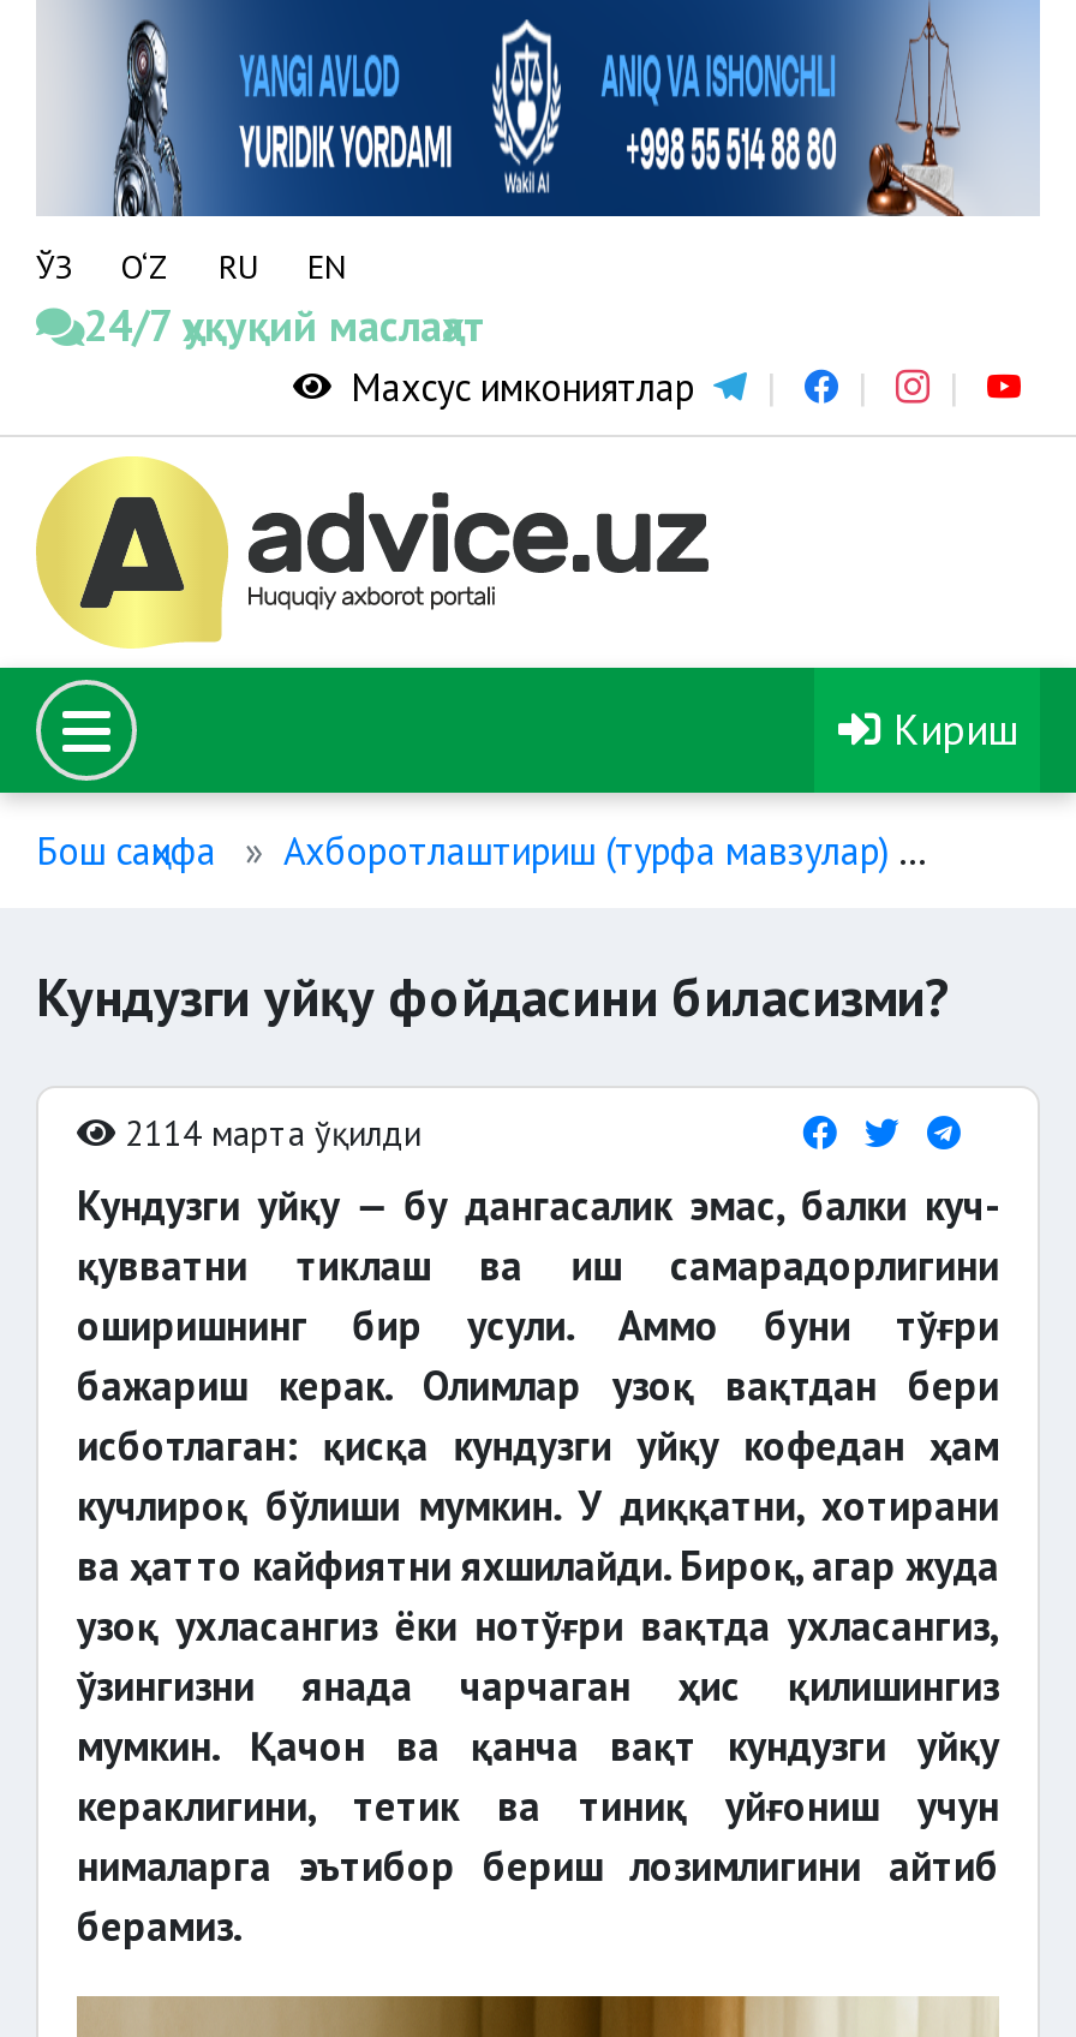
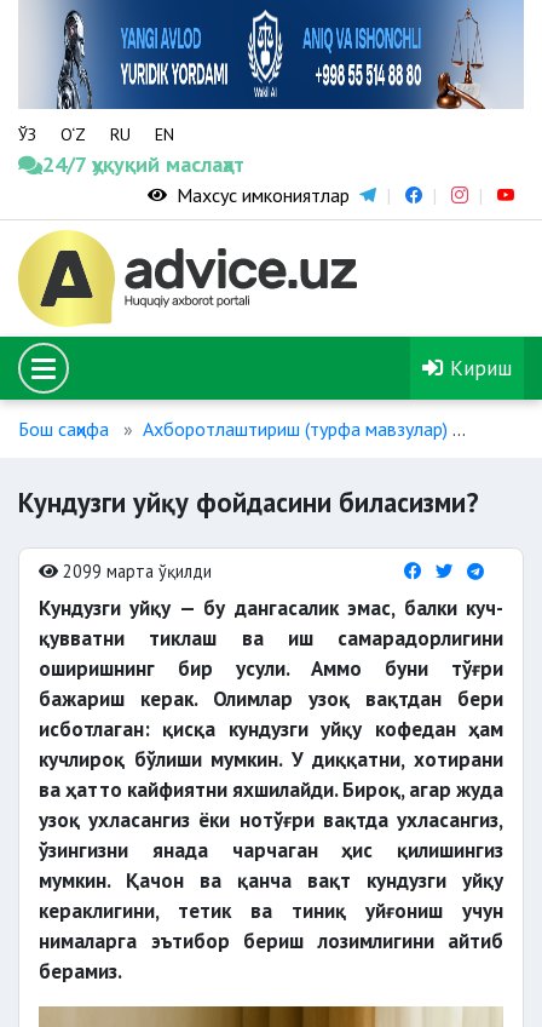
- 2114 марта ўқилди
+ 2099 марта ўқилди
